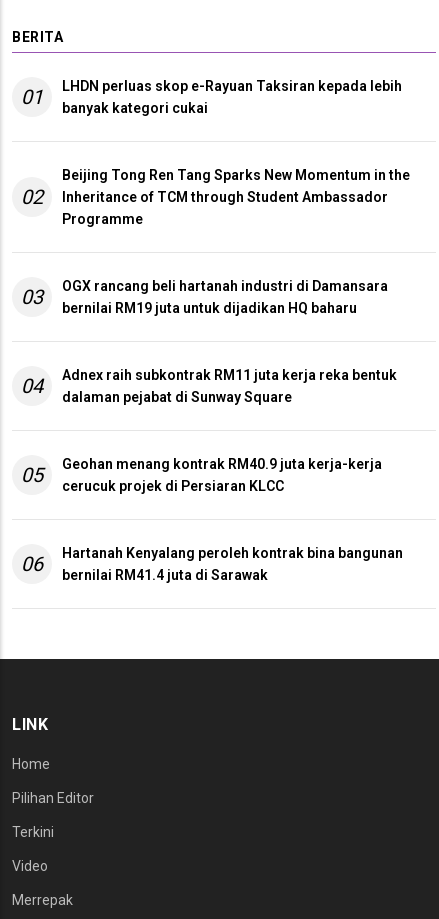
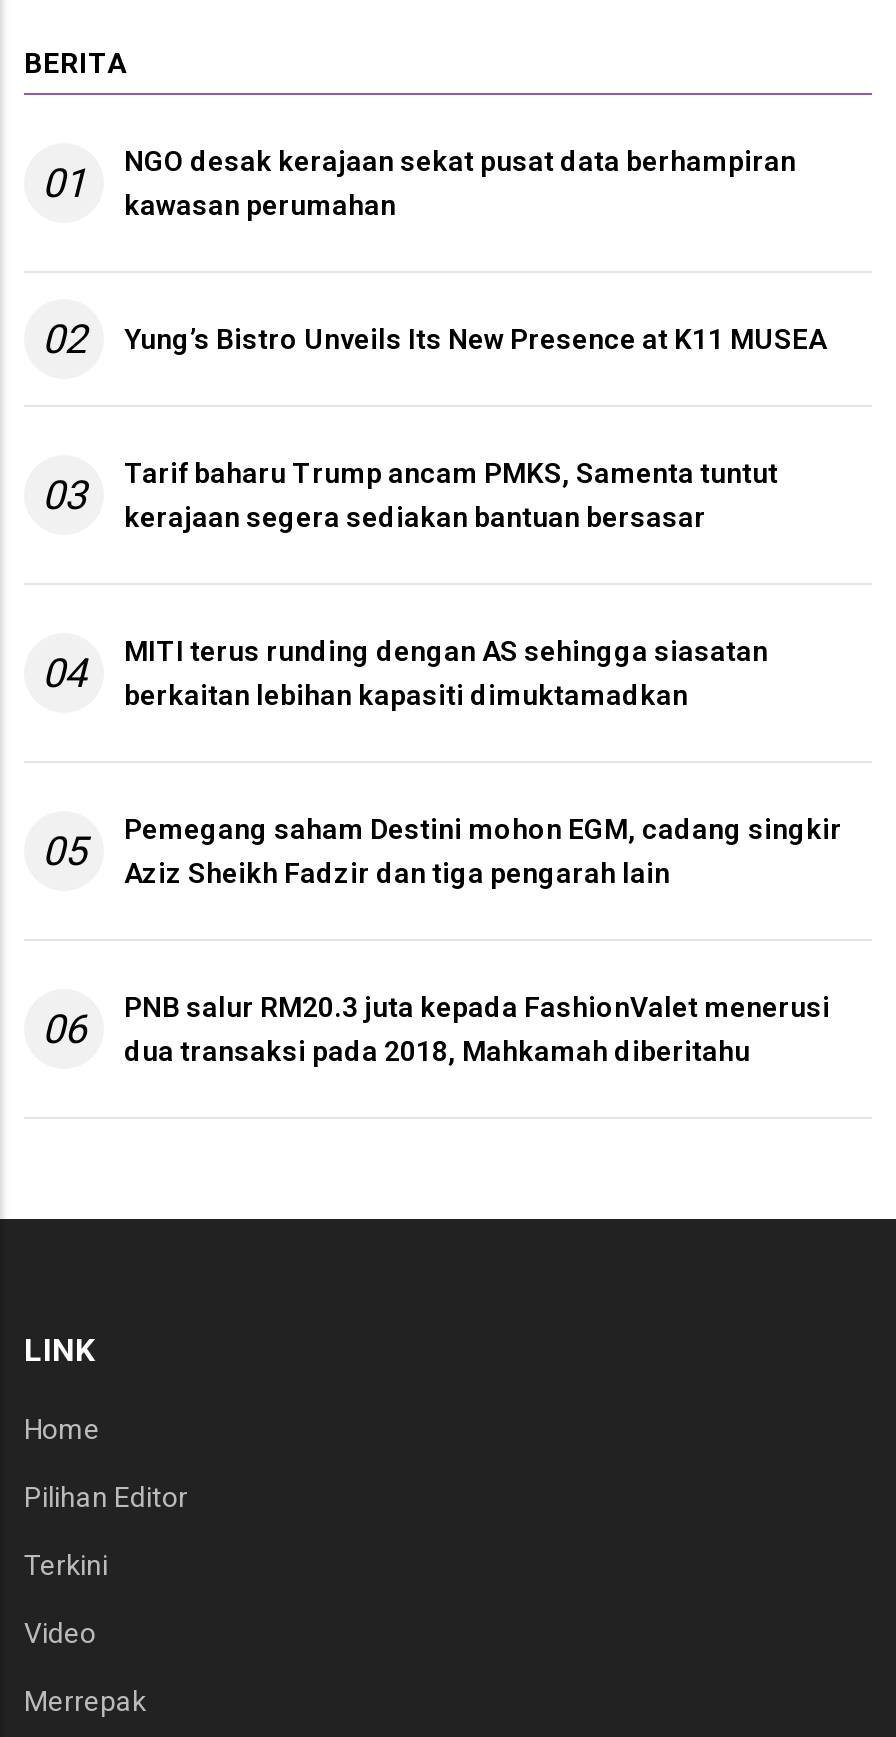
- LHDN perluas skop e-Rayuan Taksiran kepada lebih
- banyak kategori cukai
+ NGO desak kerajaan sekat pusat data berhampiran
+ kawasan perumahan

- Beijing Tong Ren Tang Sparks New Momentum in the
- Inheritance of TCM through Student Ambassador
- Programme
+ Yung’s Bistro Unveils Its New Presence at K11 MUSEA

- OGX rancang beli hartanah industri di Damansara
- bernilai RM19 juta untuk dijadikan HQ baharu
+ Tarif baharu Trump ancam PMKS, Samenta tuntut
+ kerajaan segera sediakan bantuan bersasar

- Adnex raih subkontrak RM11 juta kerja reka bentuk
- dalaman pejabat di Sunway Square
+ MITI terus runding dengan AS sehingga siasatan
+ berkaitan lebihan kapasiti dimuktamadkan

- Geohan menang kontrak RM40.9 juta kerja-kerja
- cerucuk projek di Persiaran KLCC
+ Pemegang saham Destini mohon EGM, cadang singkir
+ Aziz Sheikh Fadzir dan tiga pengarah lain

- Hartanah Kenyalang peroleh kontrak bina bangunan
- bernilai RM41.4 juta di Sarawak
+ PNB salur RM20.3 juta kepada FashionValet menerusi
+ dua transaksi pada 2018, Mahkamah diberitahu
